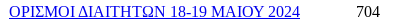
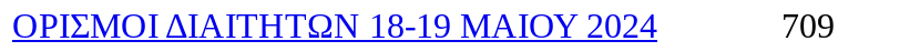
- 704
+ 709
